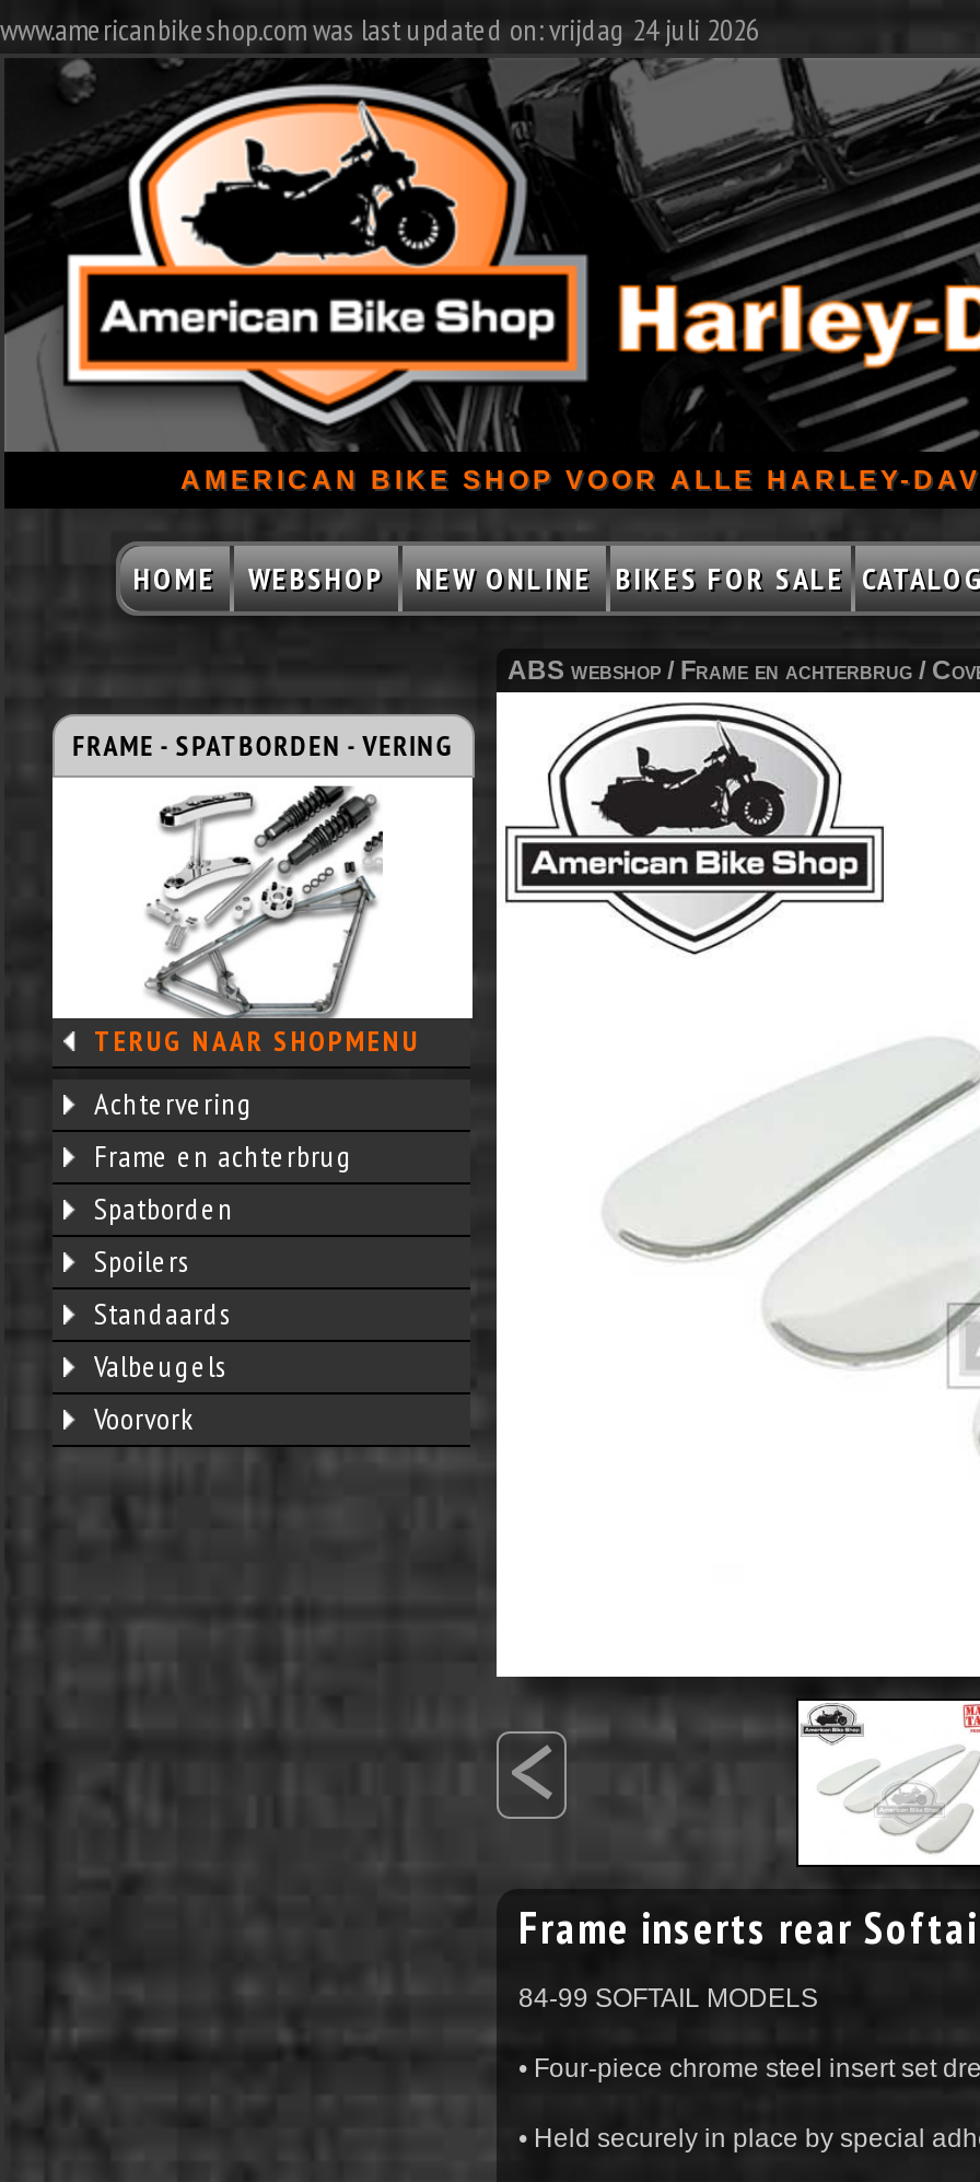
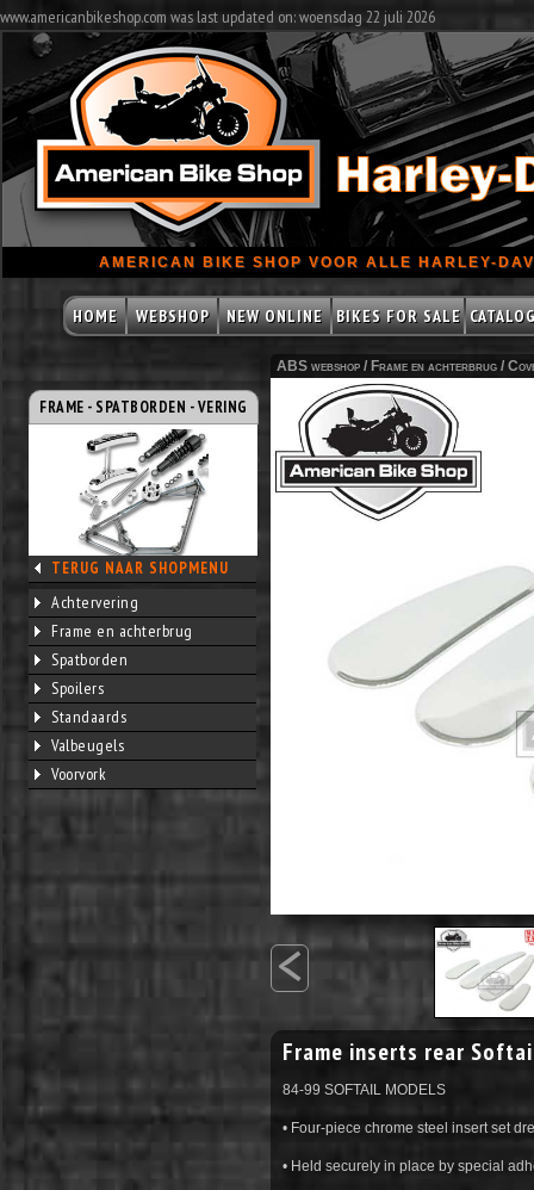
- www.americanbikeshop.com was last updated on: vrijdag 24 juli 2026
+ www.americanbikeshop.com was last updated on: woensdag 22 juli 2026
